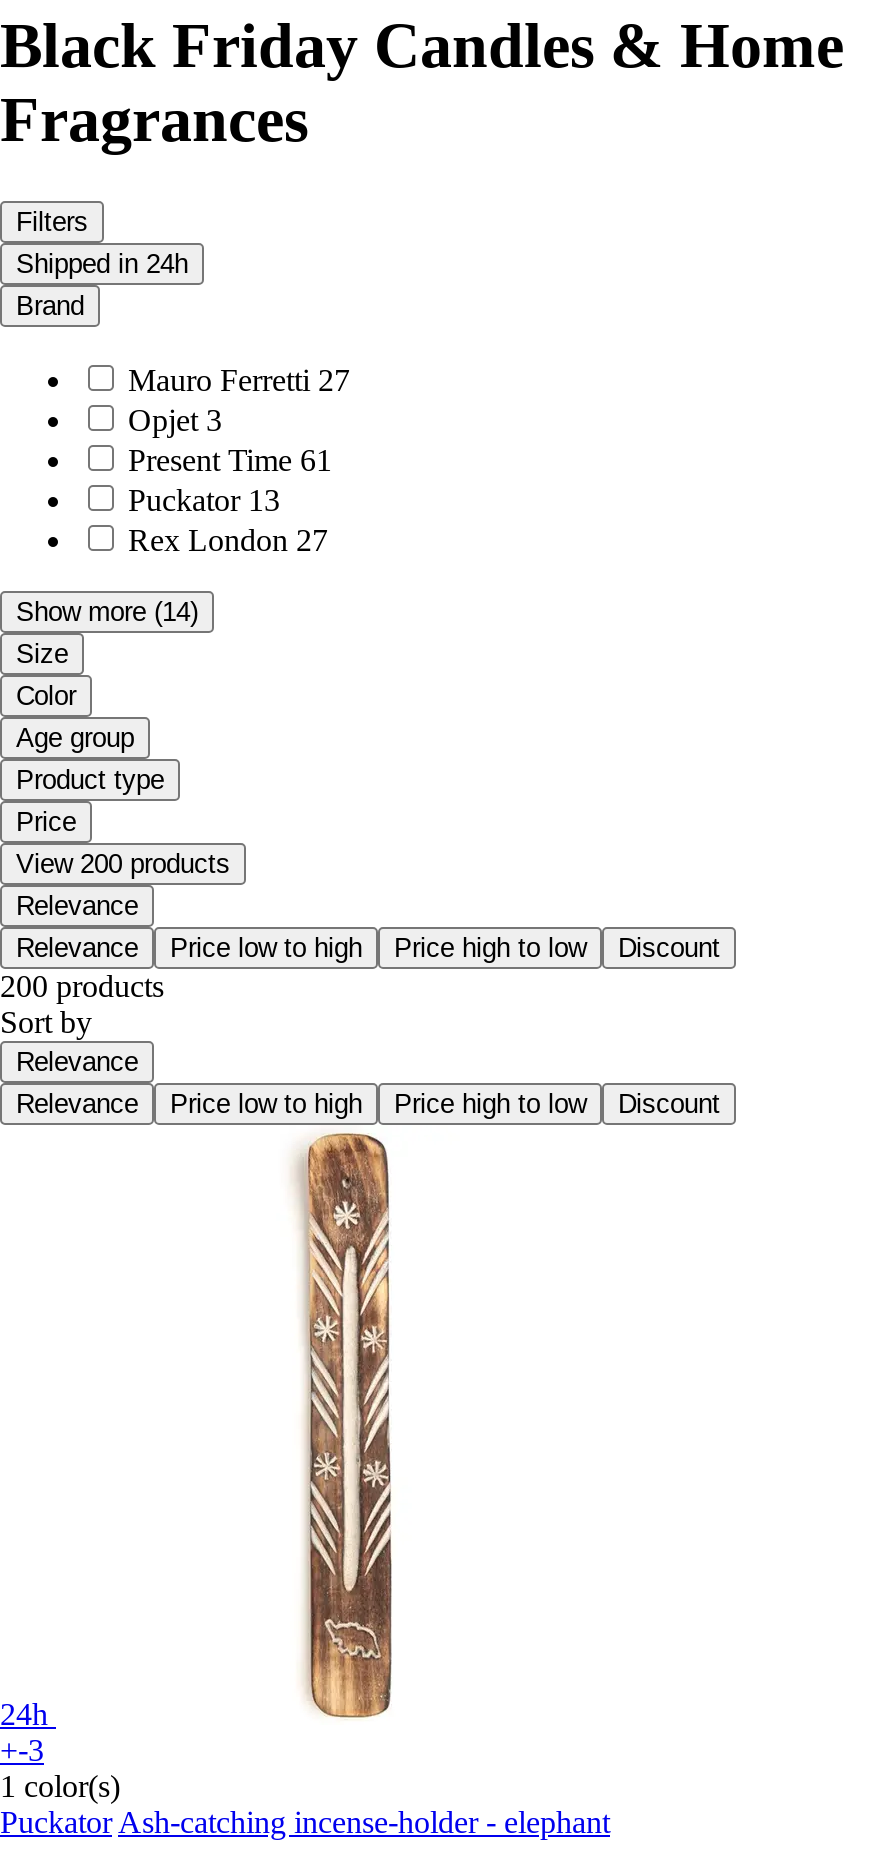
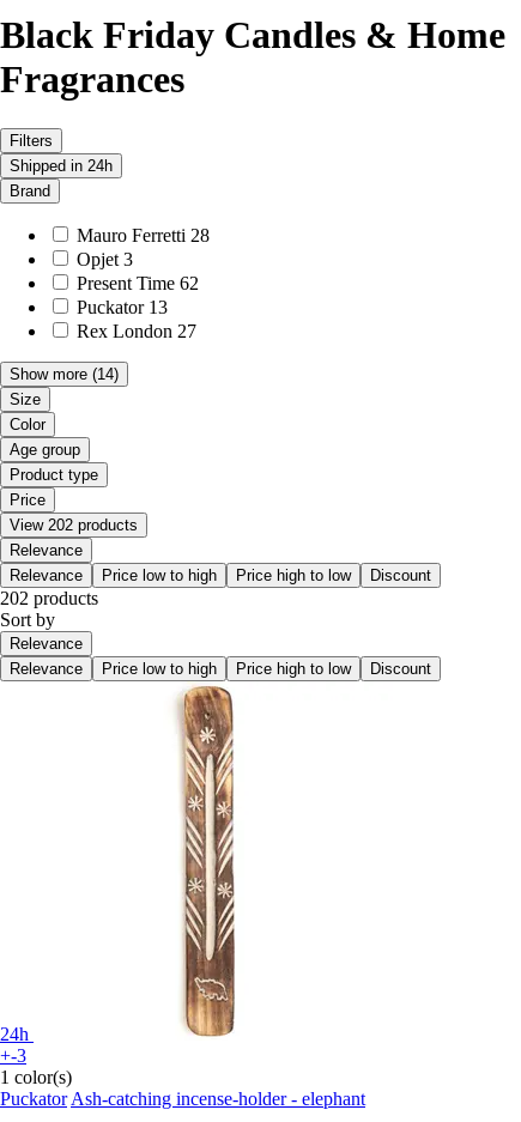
- Mauro Ferretti 27
+ Mauro Ferretti 28

- Present Time 61
+ Present Time 62

- View 200 products
+ View 202 products

- 200 products
+ 202 products
